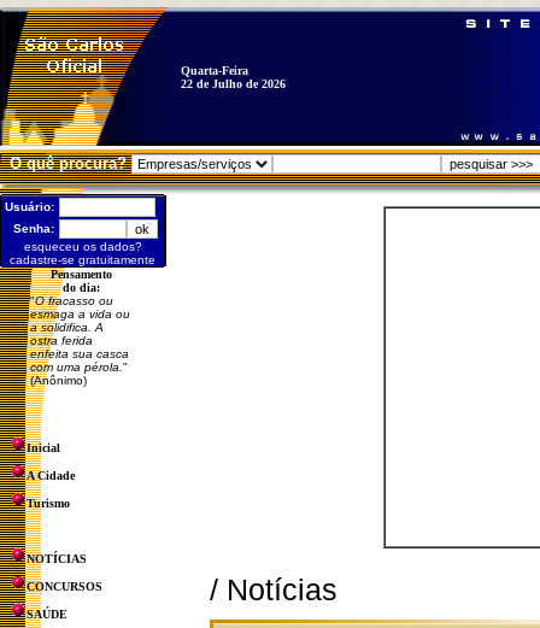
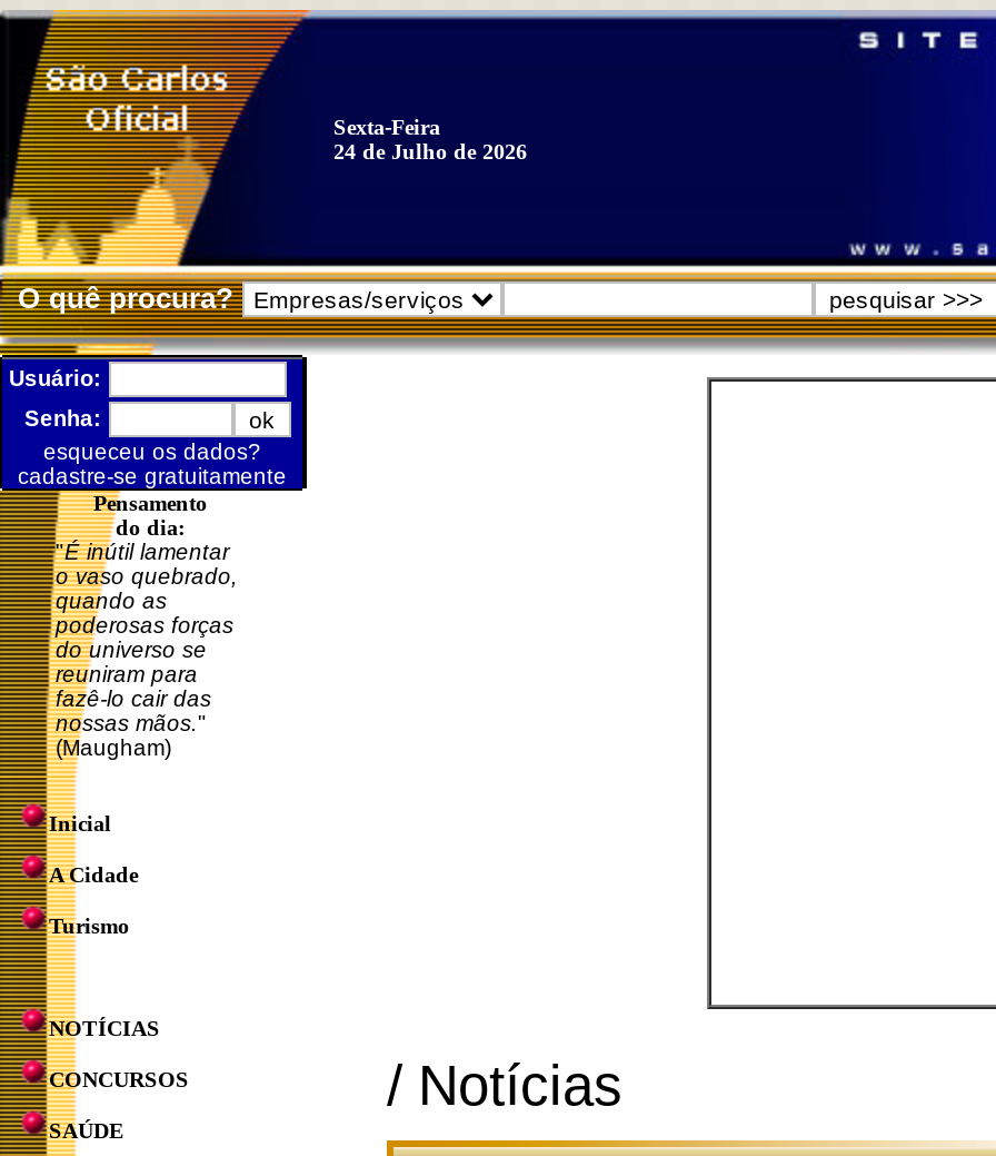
- Quarta-Feira
- 22 de Julho de 2026
+ Sexta-Feira
+ 24 de Julho de 2026

- "O fracasso ou
- esmaga a vida ou
- a solidifica. A
- ostra ferida
- enfeita sua casca
- com uma pérola."
- (Anônimo)
+ "É inútil lamentar
+ o vaso quebrado,
+ quando as
+ poderosas forças
+ do universo se
+ reuniram para
+ fazê-lo cair das
+ nossas mãos. "
+ (Maugham)
